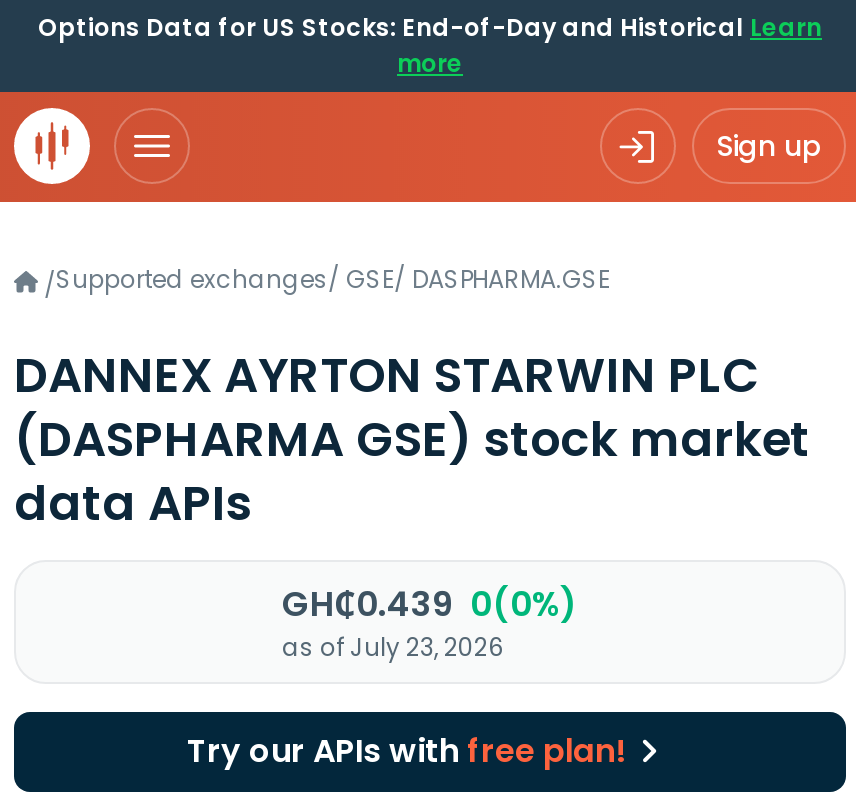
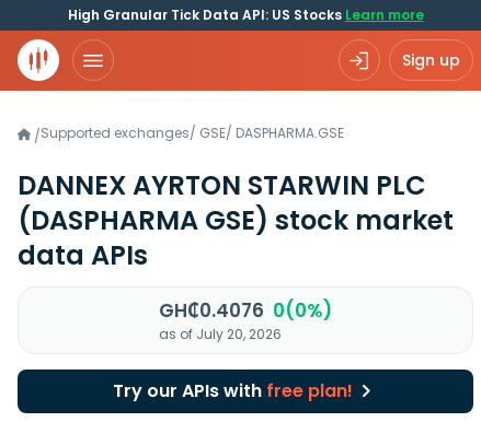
- Options Data for US Stocks: End-of-Day and Historical Learn
- more
+ High Granular Tick Data API: US Stocks Learn more

- GH₵0.439 0(0%)
- as of July 23, 2026
+ GH₵0.4076 0(0%)
+ as of July 20, 2026
